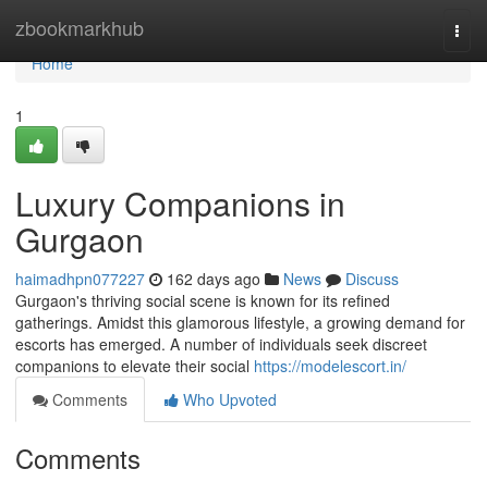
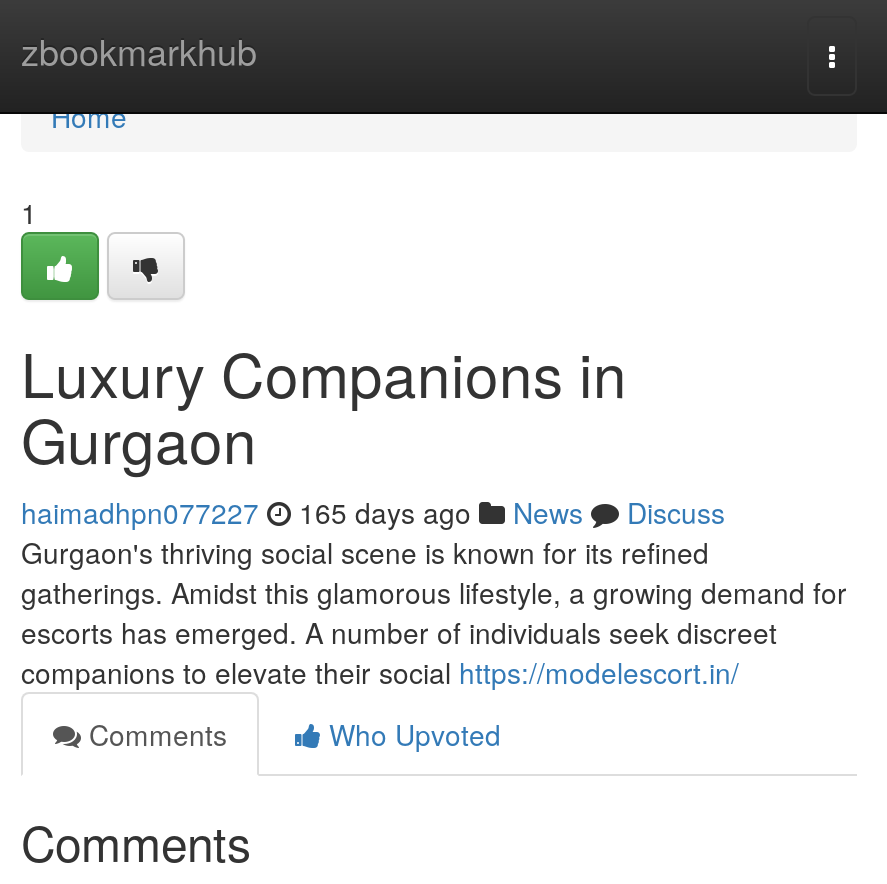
- haimadhpn077227 162 days ago News Discuss
+ haimadhpn077227 165 days ago News Discuss
